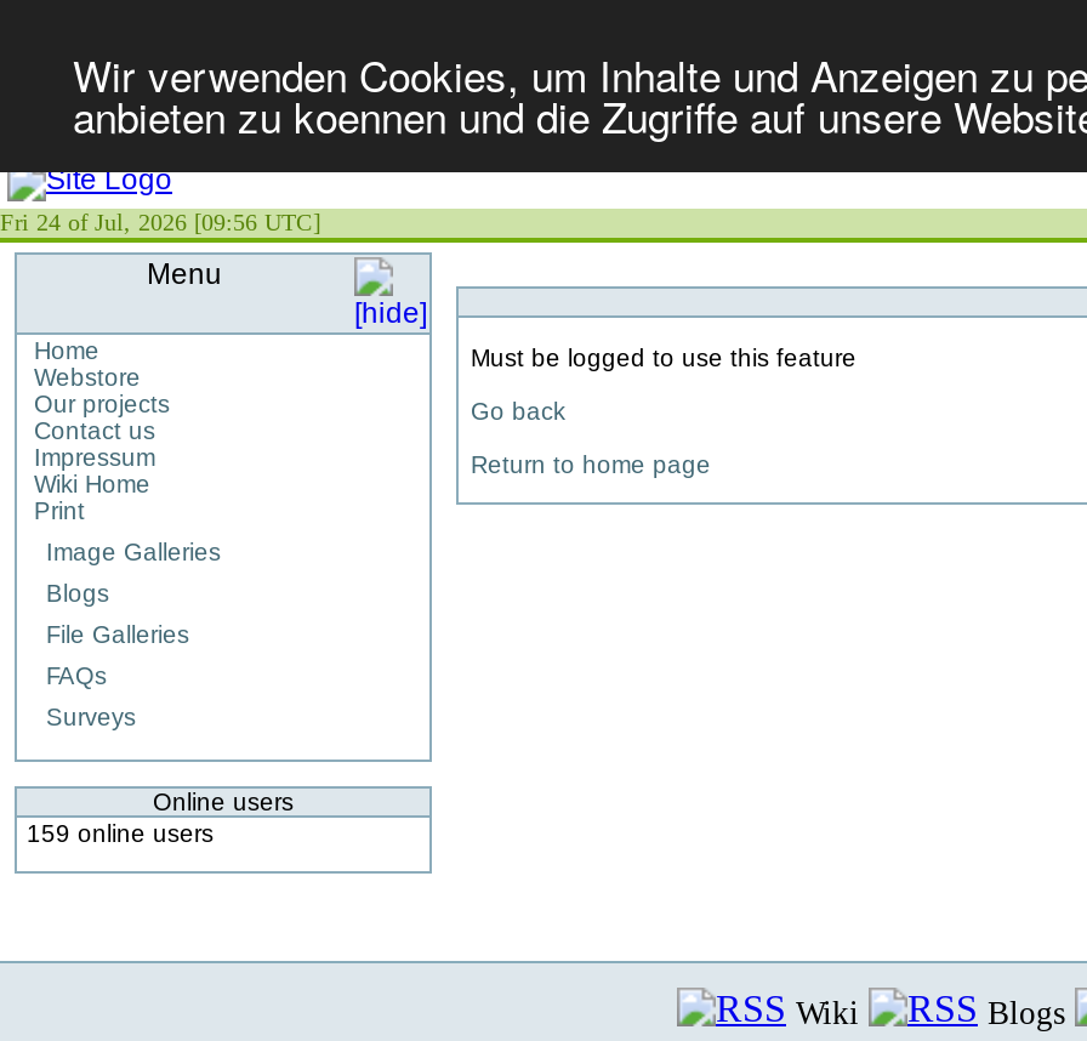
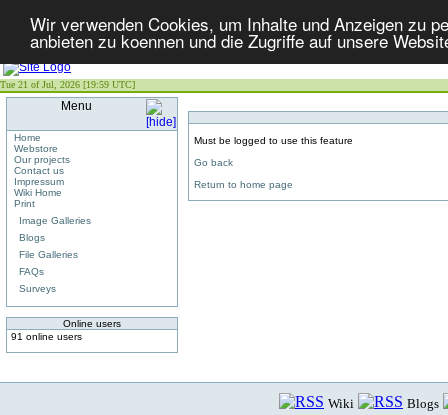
- Fri 24 of Jul, 2026 [09:56 UTC]
+ Tue 21 of Jul, 2026 [19:59 UTC]

- 159 online users
+ 91 online users
